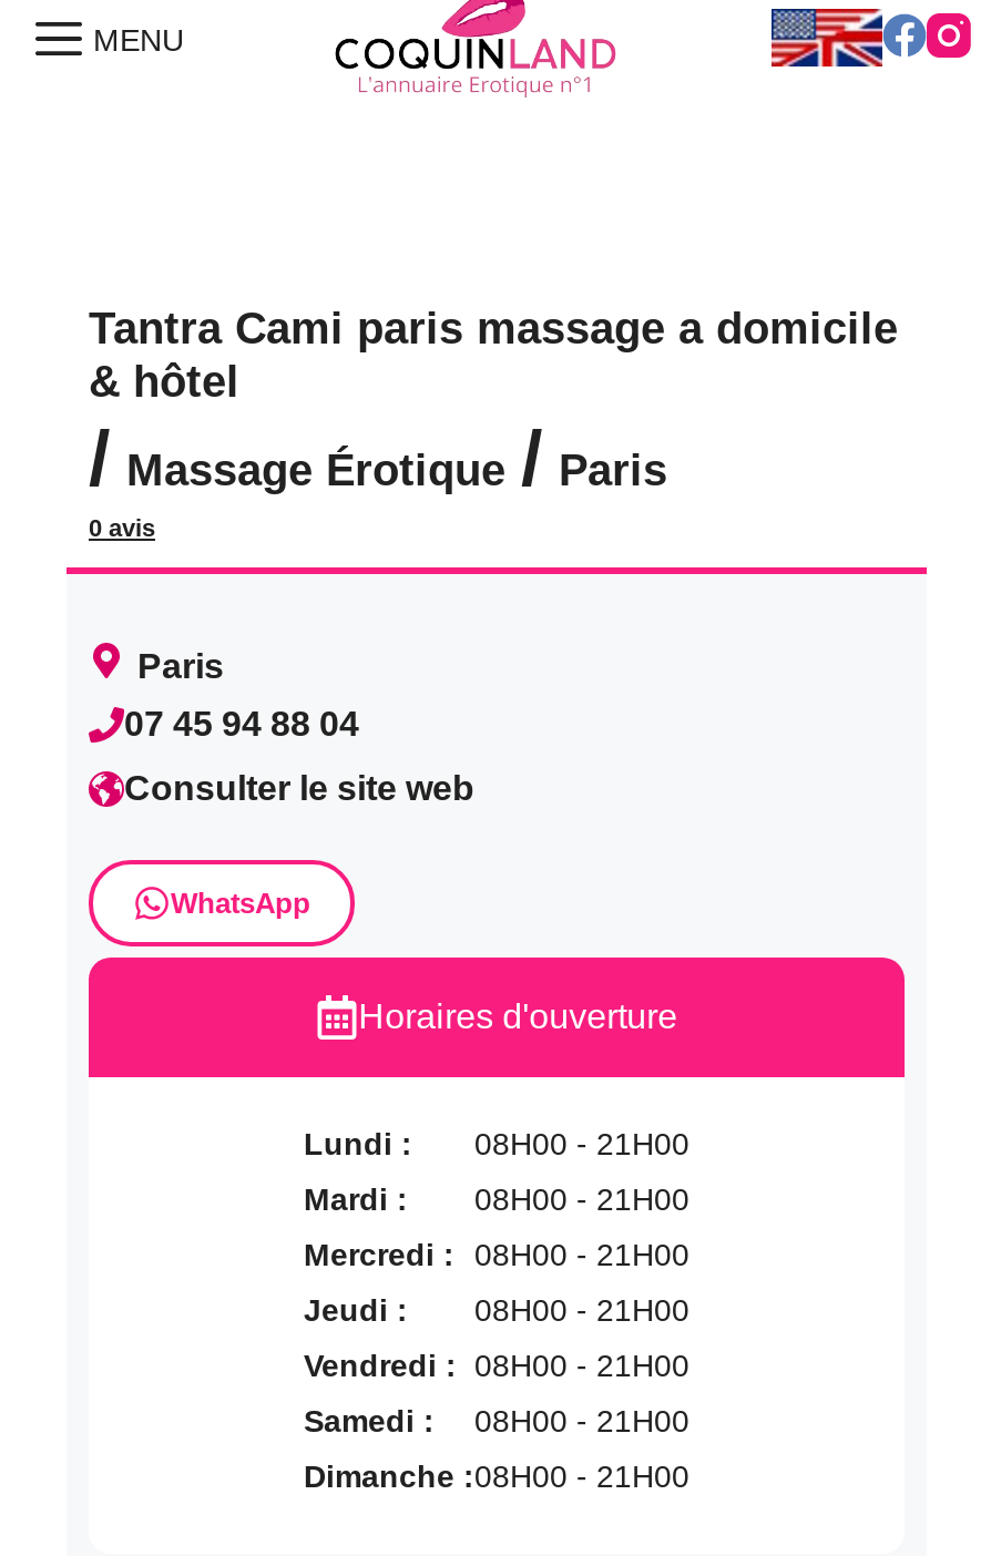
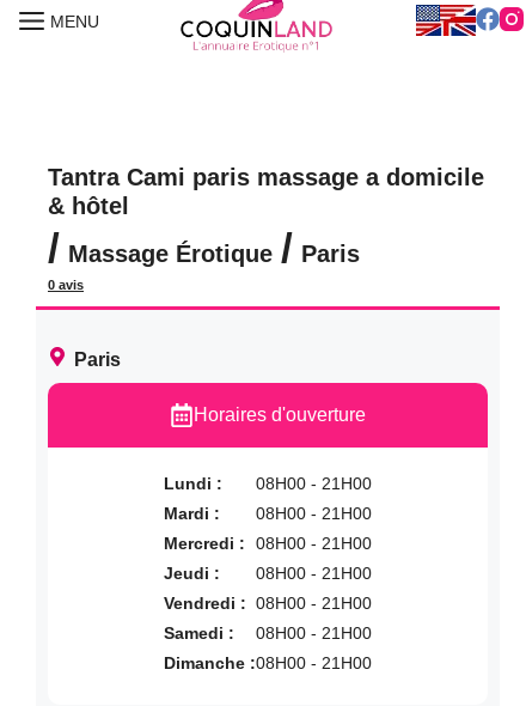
- 07 45 94 88 04
- Consulter le site web
- WhatsApp
